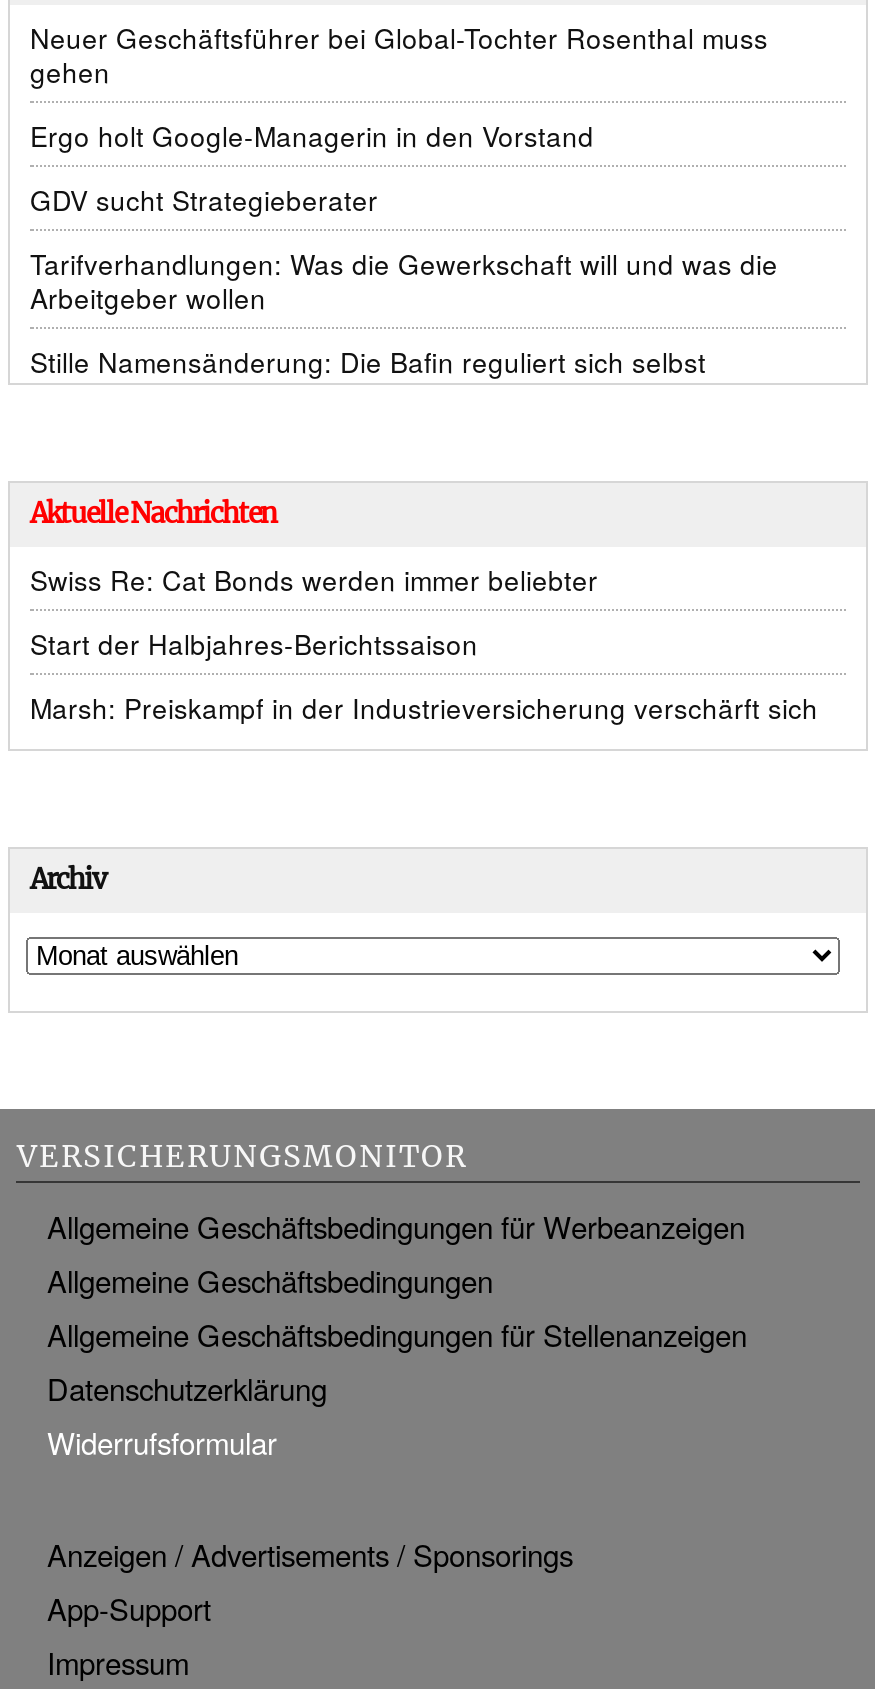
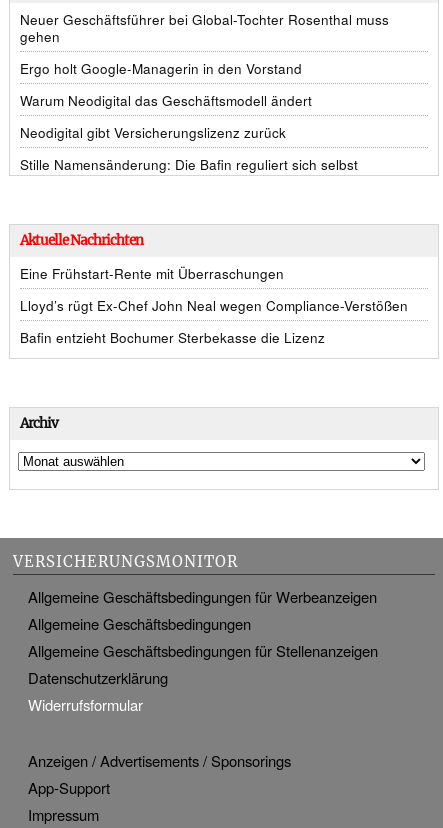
- GDV sucht Strategieberater
+ Warum Neodigital das Geschäftsmodell ändert

- Tarifverhandlungen: Was die Gewerkschaft will und was die
- Arbeitgeber wollen
+ Neodigital gibt Versicherungslizenz zurück

- Swiss Re: Cat Bonds werden immer beliebter
+ Eine Frühstart-Rente mit Überraschungen

- Start der Halbjahres-Berichtssaison
+ Lloyd’s rügt Ex-Chef John Neal wegen Compliance-Verstößen

- Marsh: Preiskampf in der Industrieversicherung verschärft sich
+ Bafin entzieht Bochumer Sterbekasse die Lizenz
